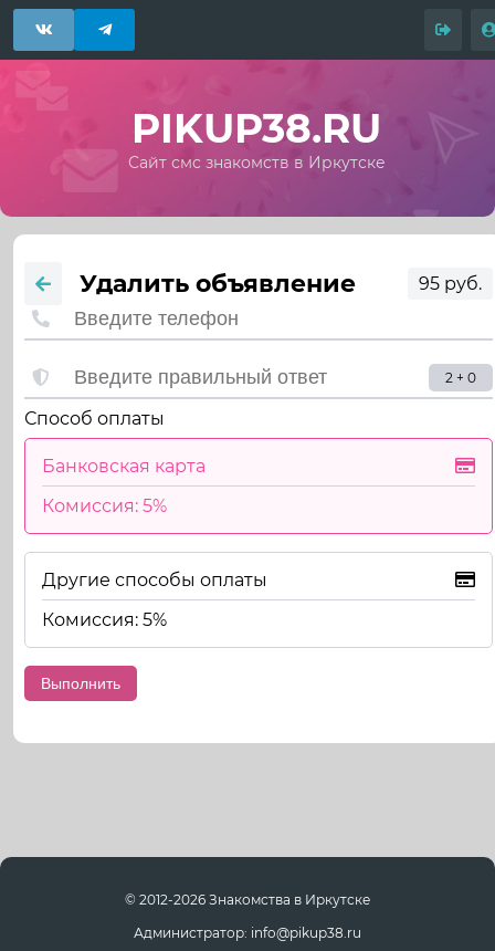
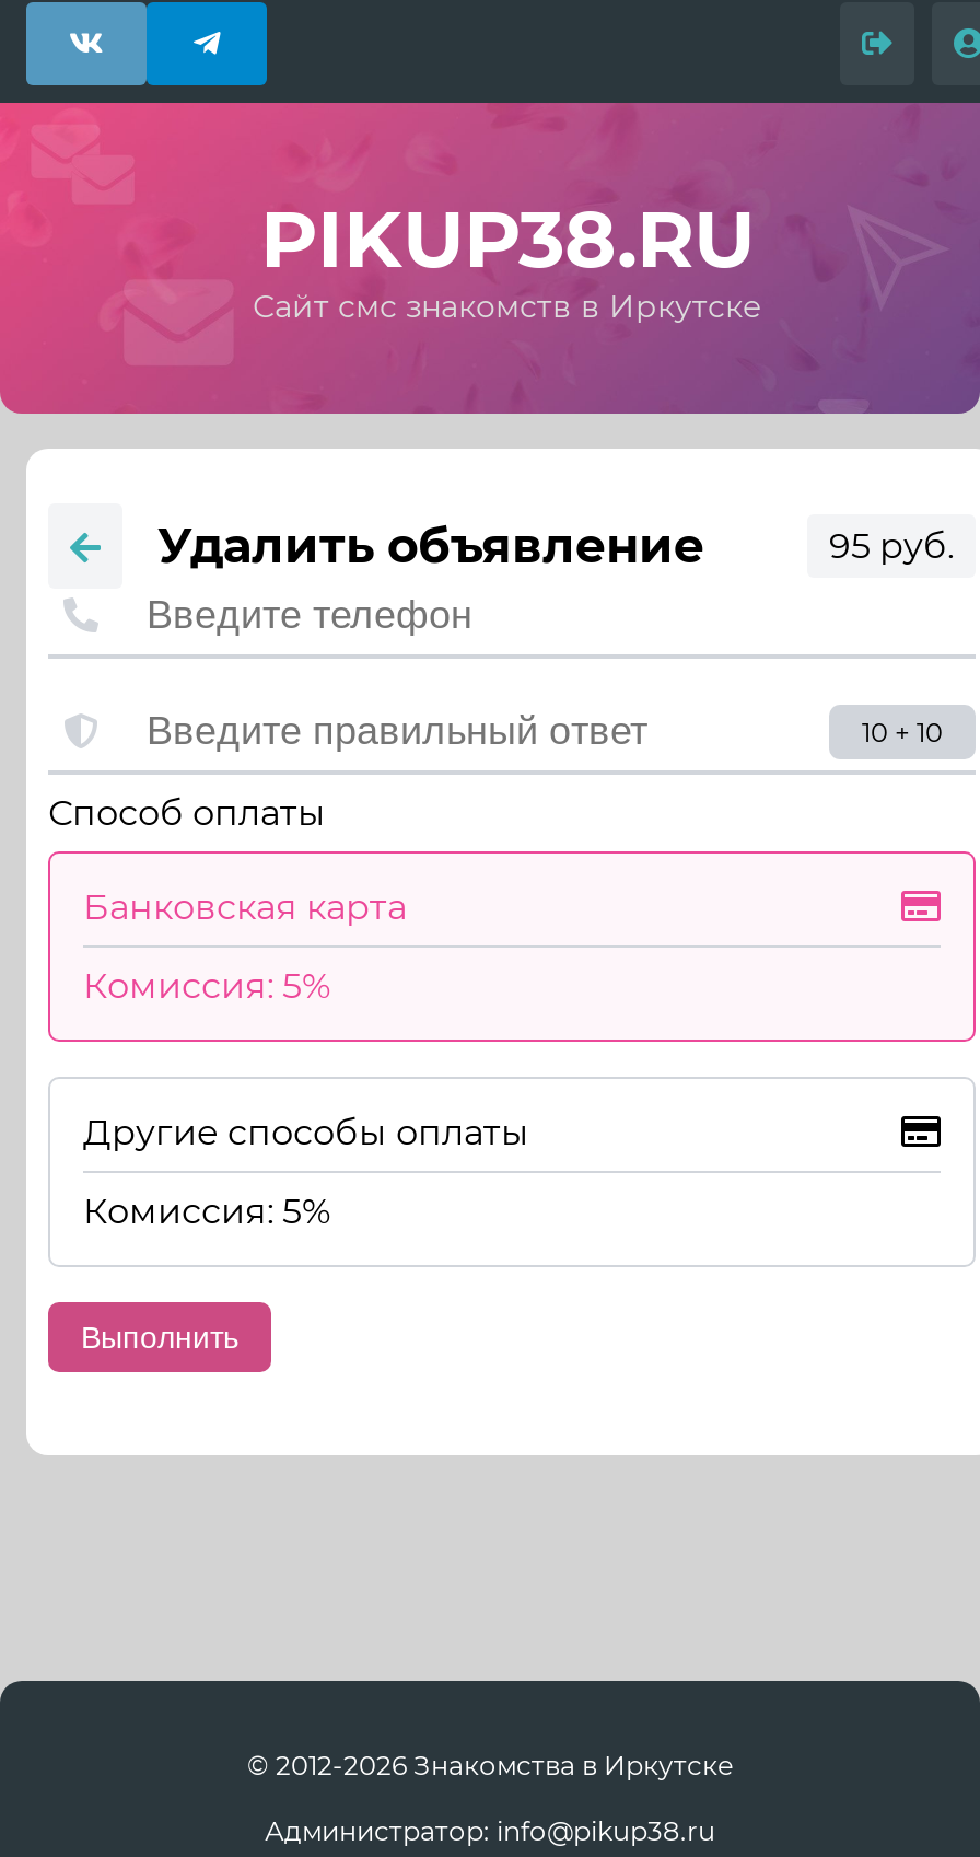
- 2 + 0
+ 10 + 10
